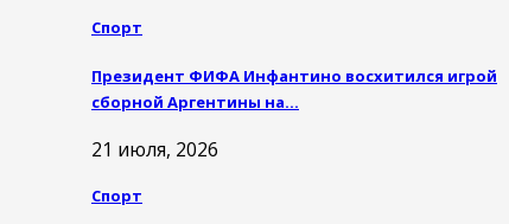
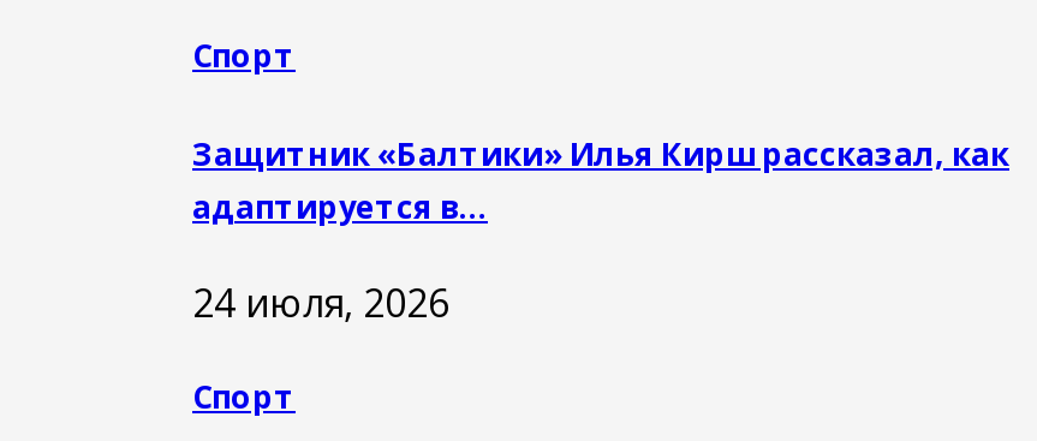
- Президент ФИФА Инфантино восхитился игрой
- сборной Аргентины на…
+ Защитник «Балтики» Илья Кирш рассказал, как
+ адаптируется в…

- 21 июля, 2026
+ 24 июля, 2026
